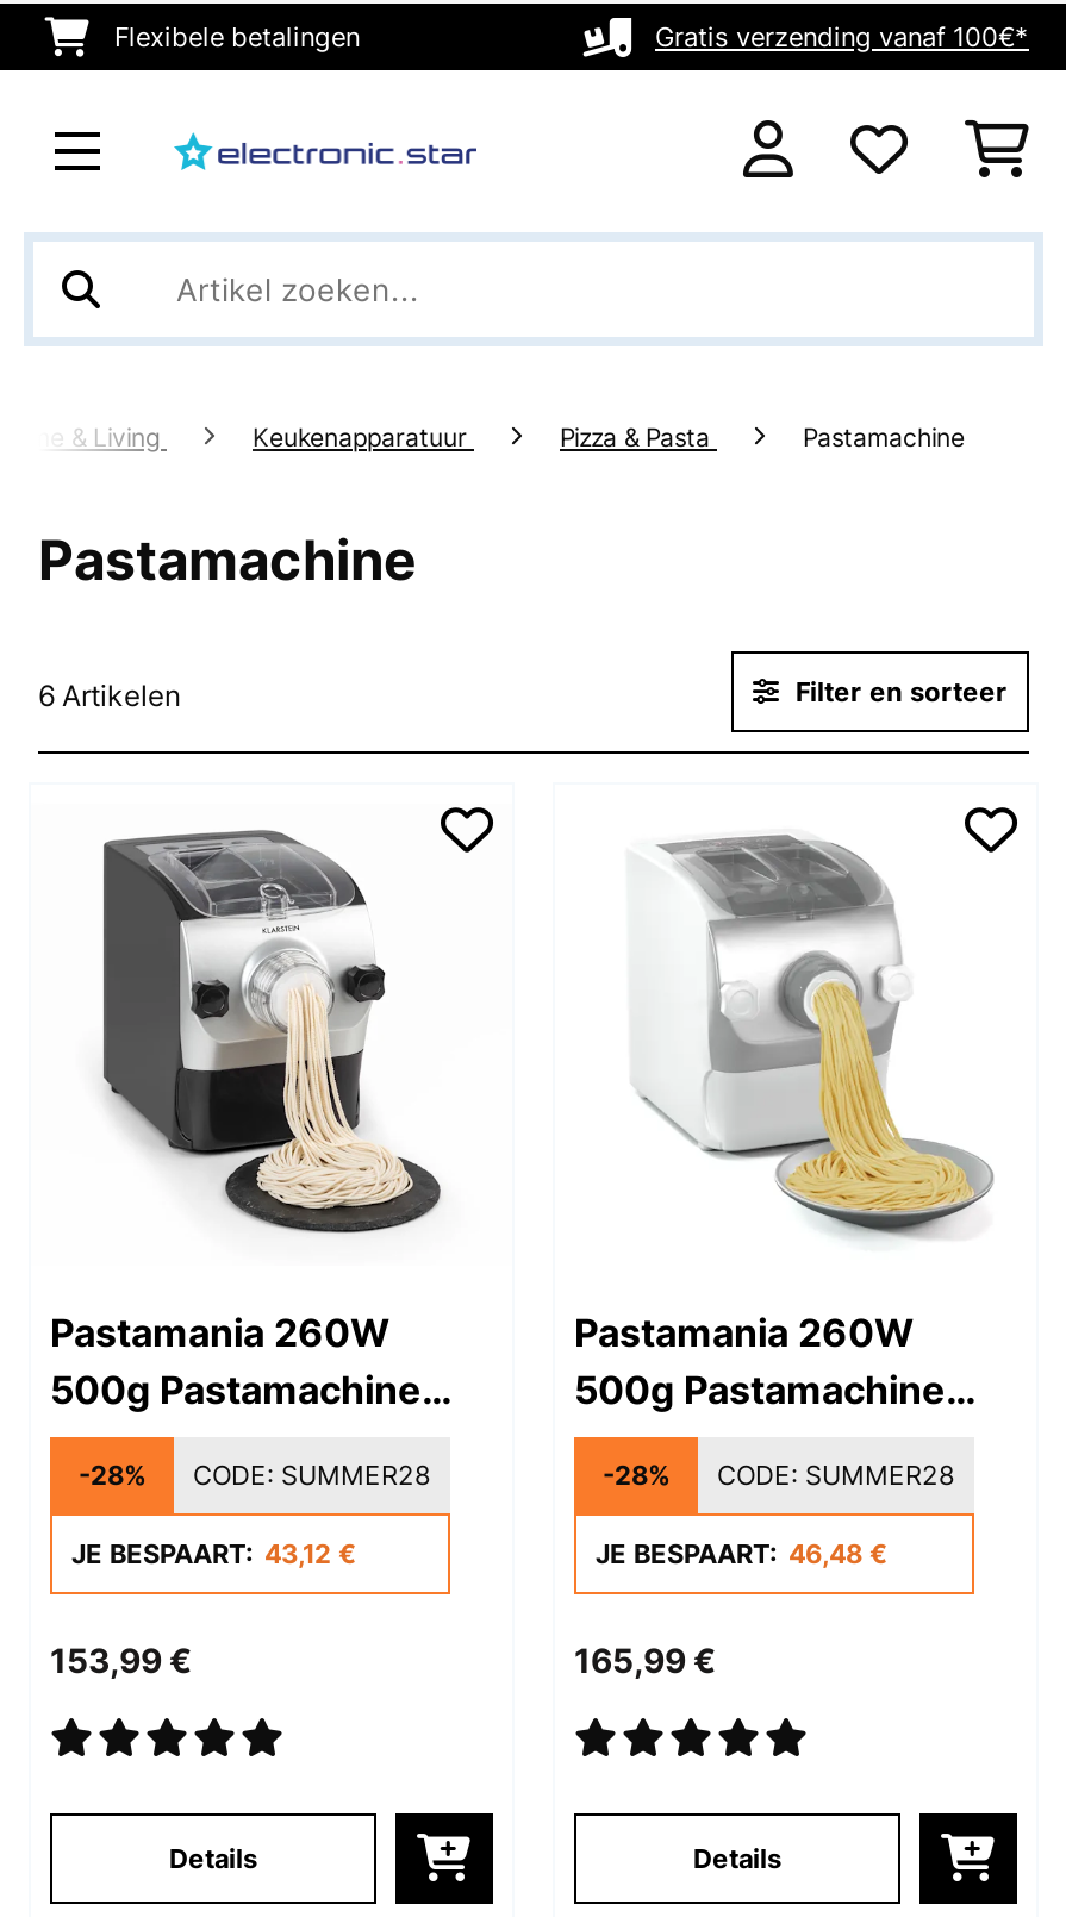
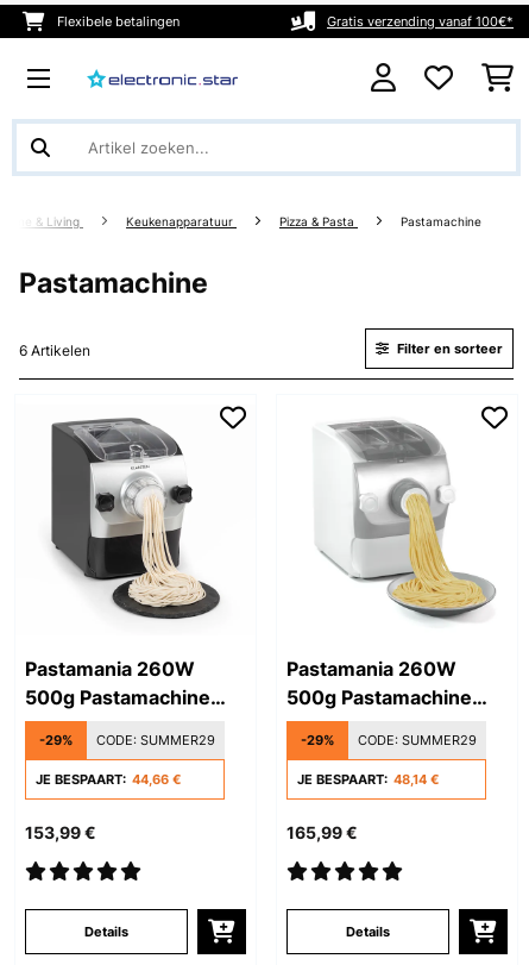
- -28%
+ -29%

- CODE: SUMMER28
+ CODE: SUMMER29

- -28%
+ -29%

- CODE: SUMMER28
+ CODE: SUMMER29

- JE BESPAART: 43,12 €
+ JE BESPAART: 44,66 €

- JE BESPAART: 46,48 €
+ JE BESPAART: 48,14 €
